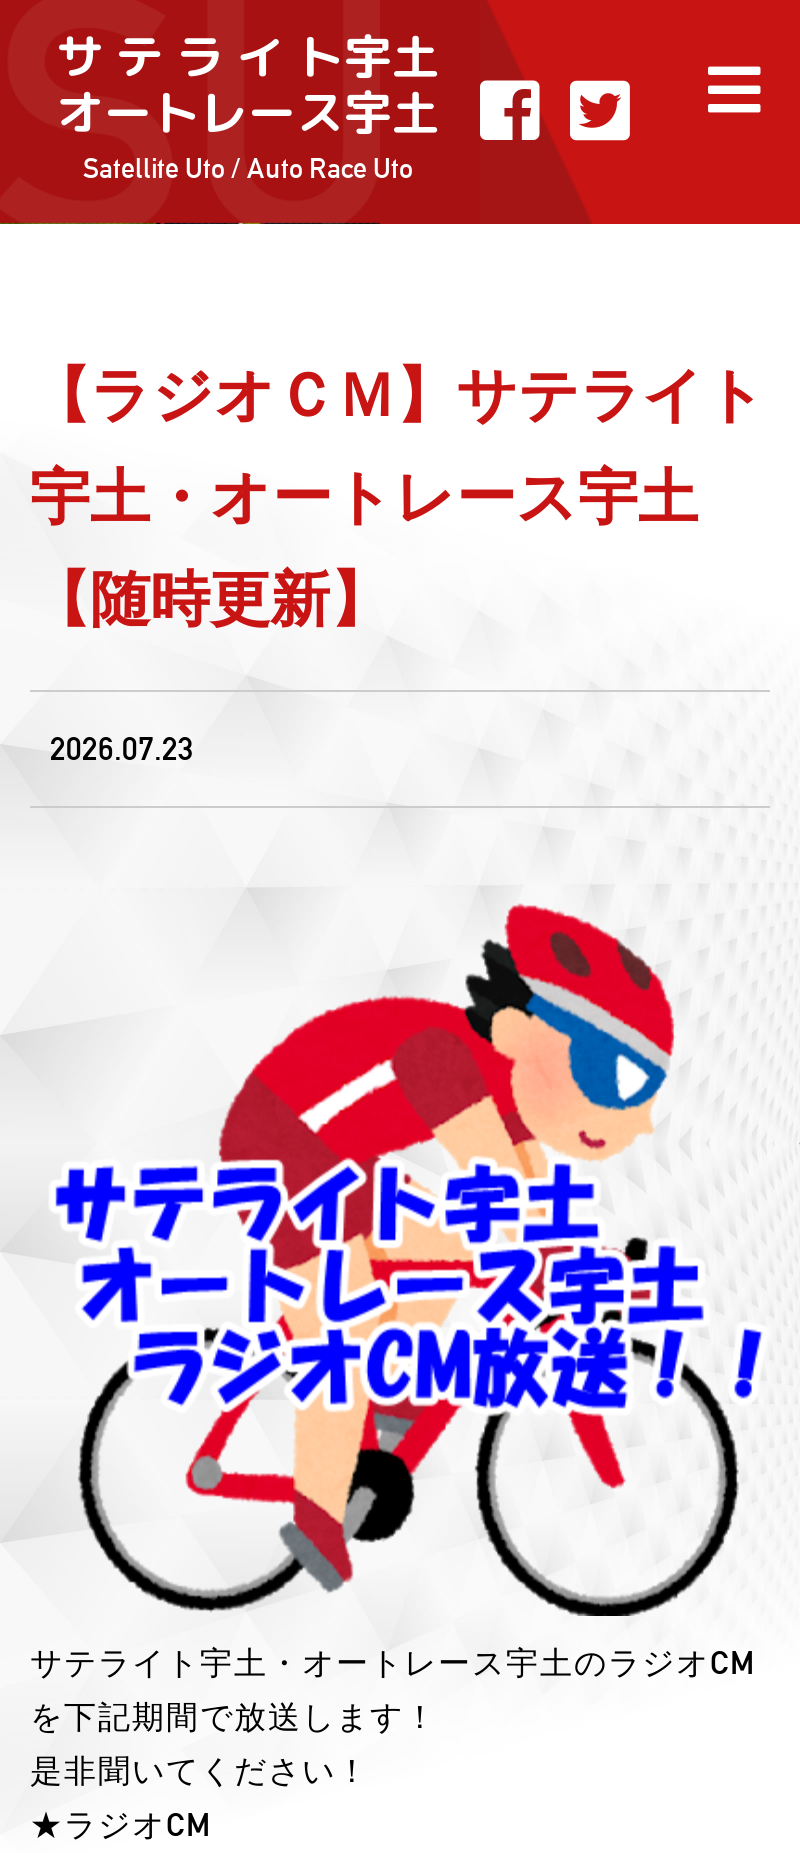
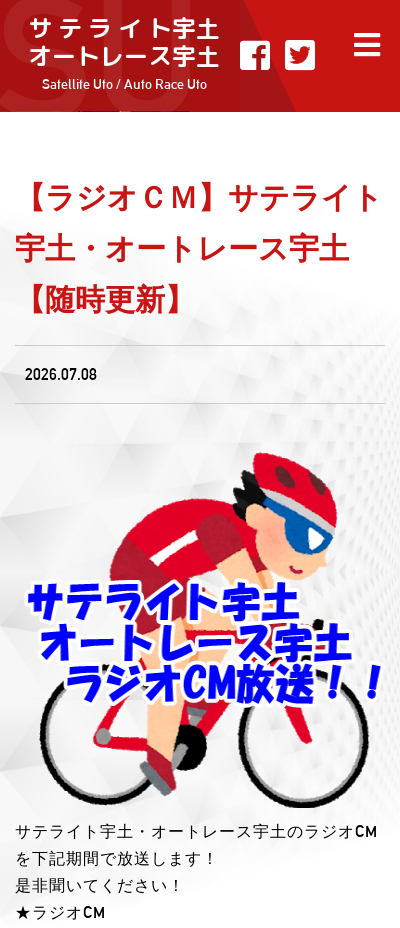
- 2026.07.23
+ 2026.07.08
